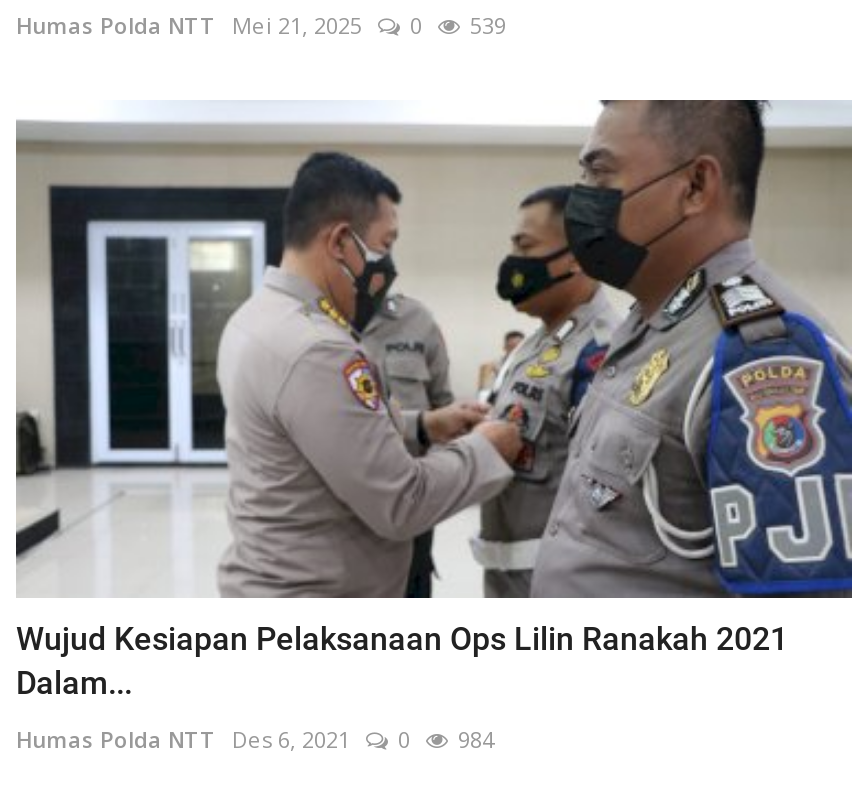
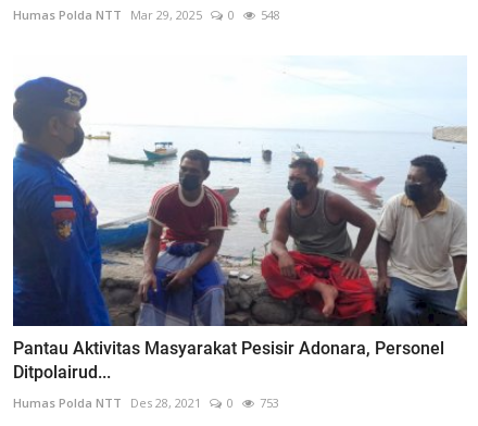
- Humas Polda NTT Mei 21, 2025
+ Humas Polda NTT Mar 29, 2025

- 539
+ 548

- [image]
- Wujud Kesiapan Pelaksanaan Ops Lilin Ranakah 2021
- Dalam...
+ [image]
+ Pantau Aktivitas Masyarakat Pesisir Adonara, Personel
+ Ditpolairud...

- Humas Polda NTT Des 6, 2021
+ Humas Polda NTT Des 28, 2021

- 984
+ 753
